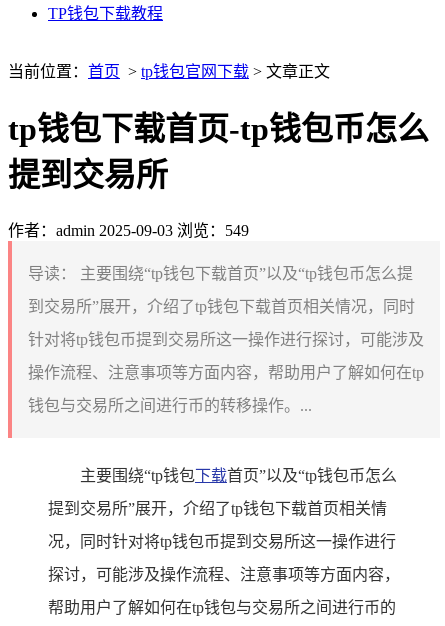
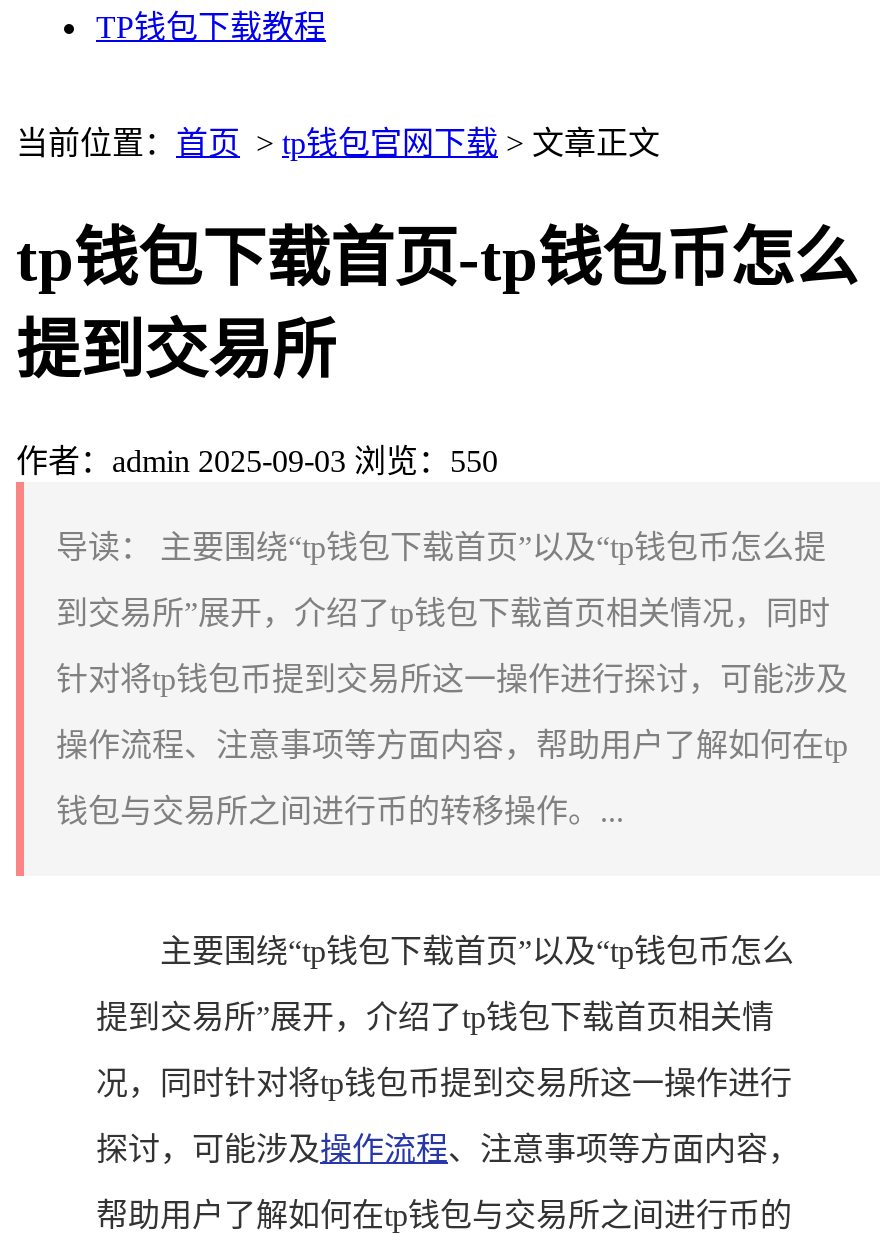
- 作者：admin 2025-09-03 浏览：549
+ 作者：admin 2025-09-03 浏览：550
